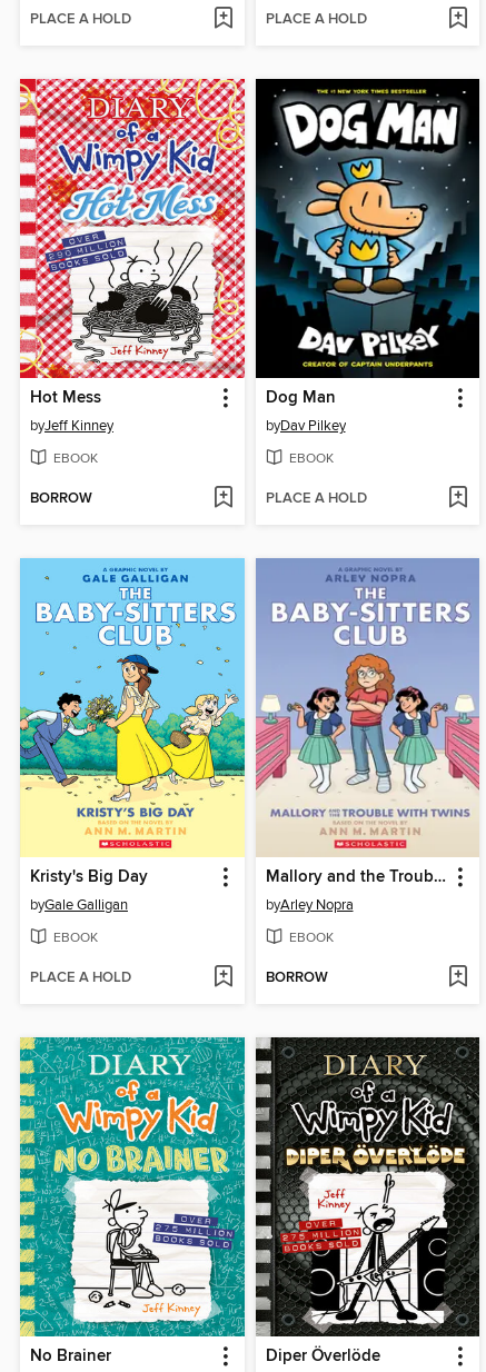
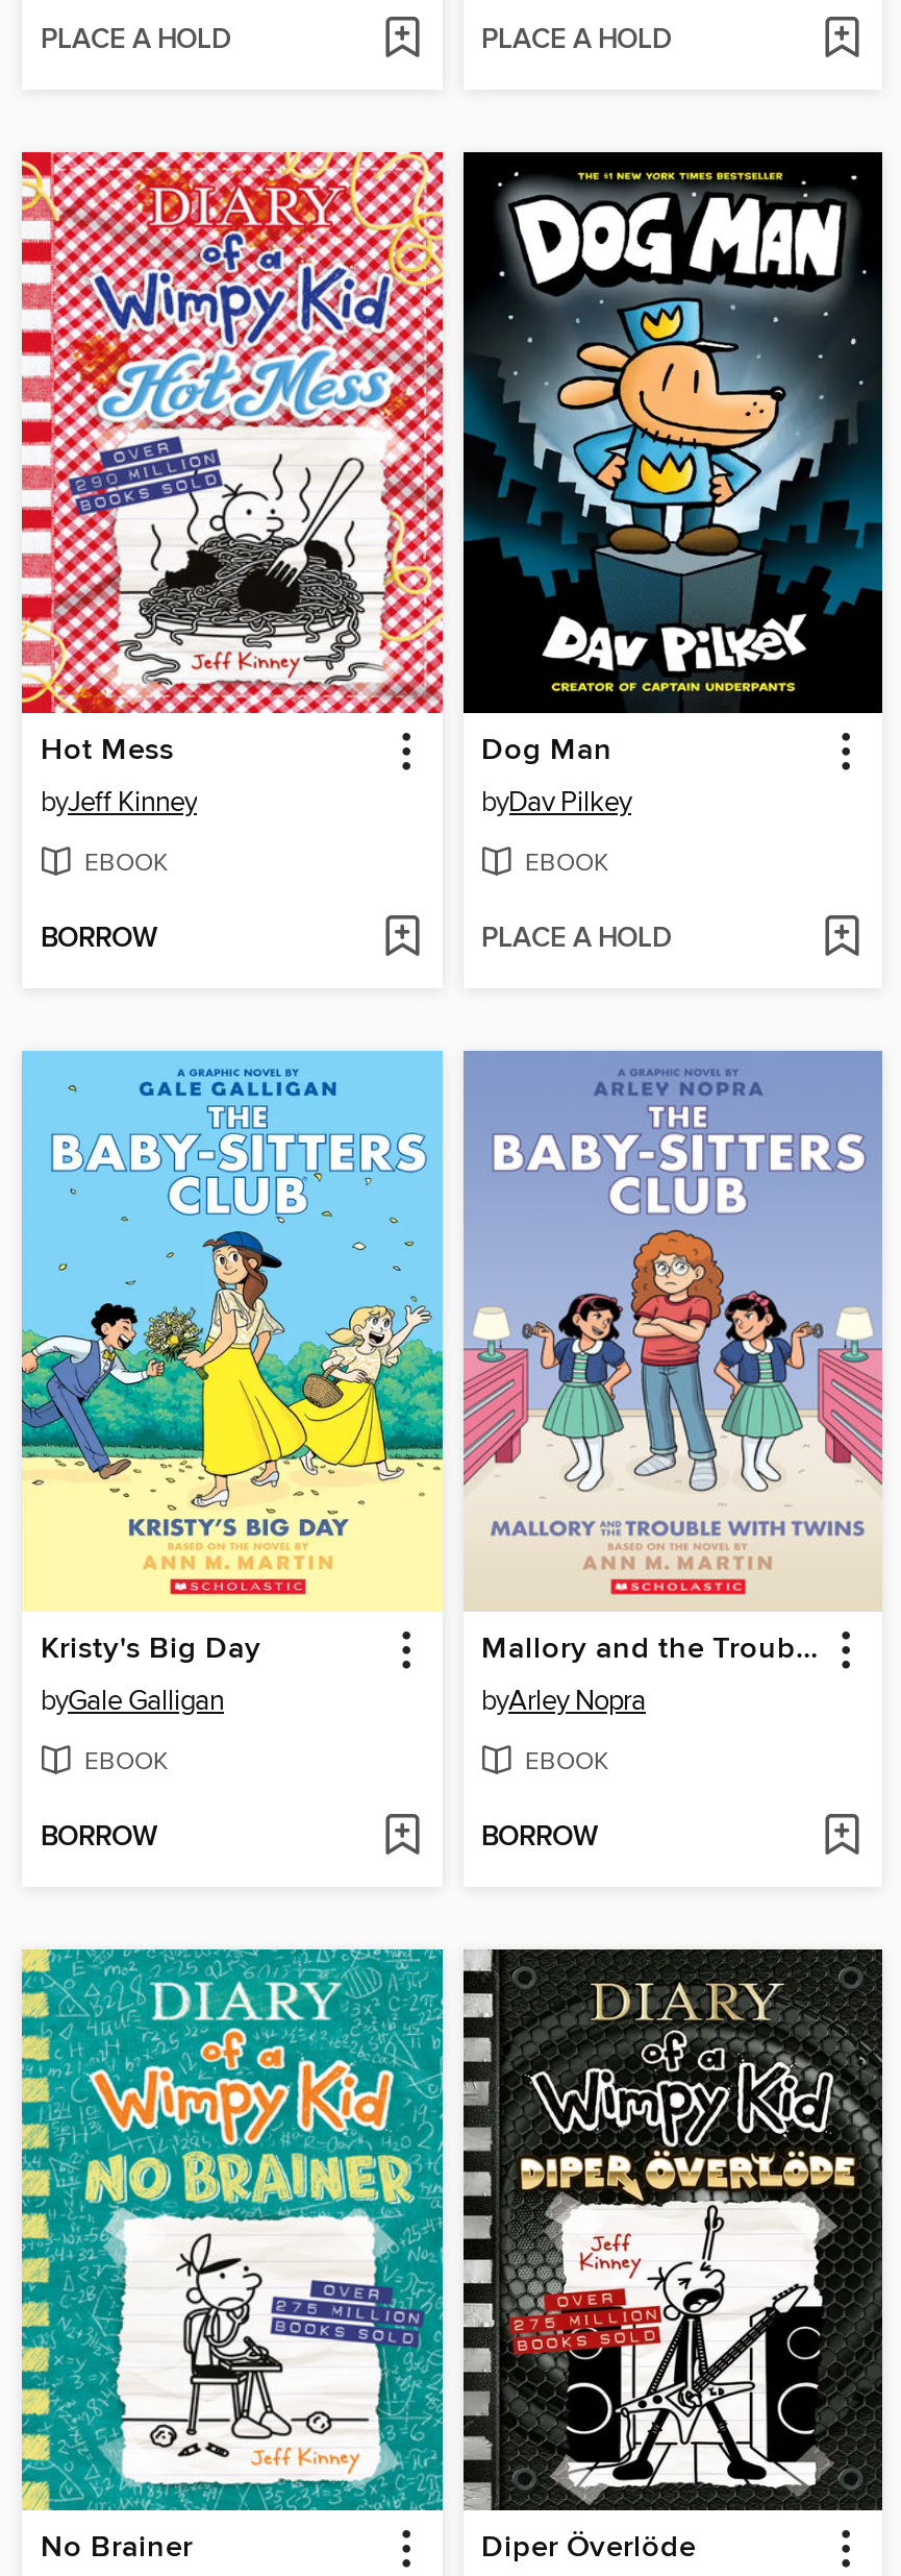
- PLACE A HOLD
+ BORROW
